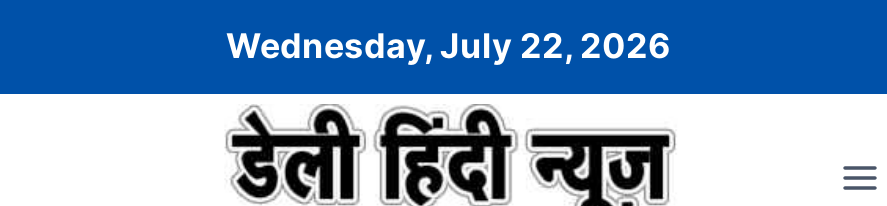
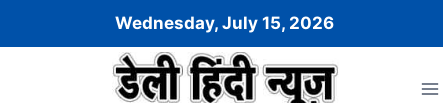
- Wednesday, July 22, 2026
+ Wednesday, July 15, 2026
